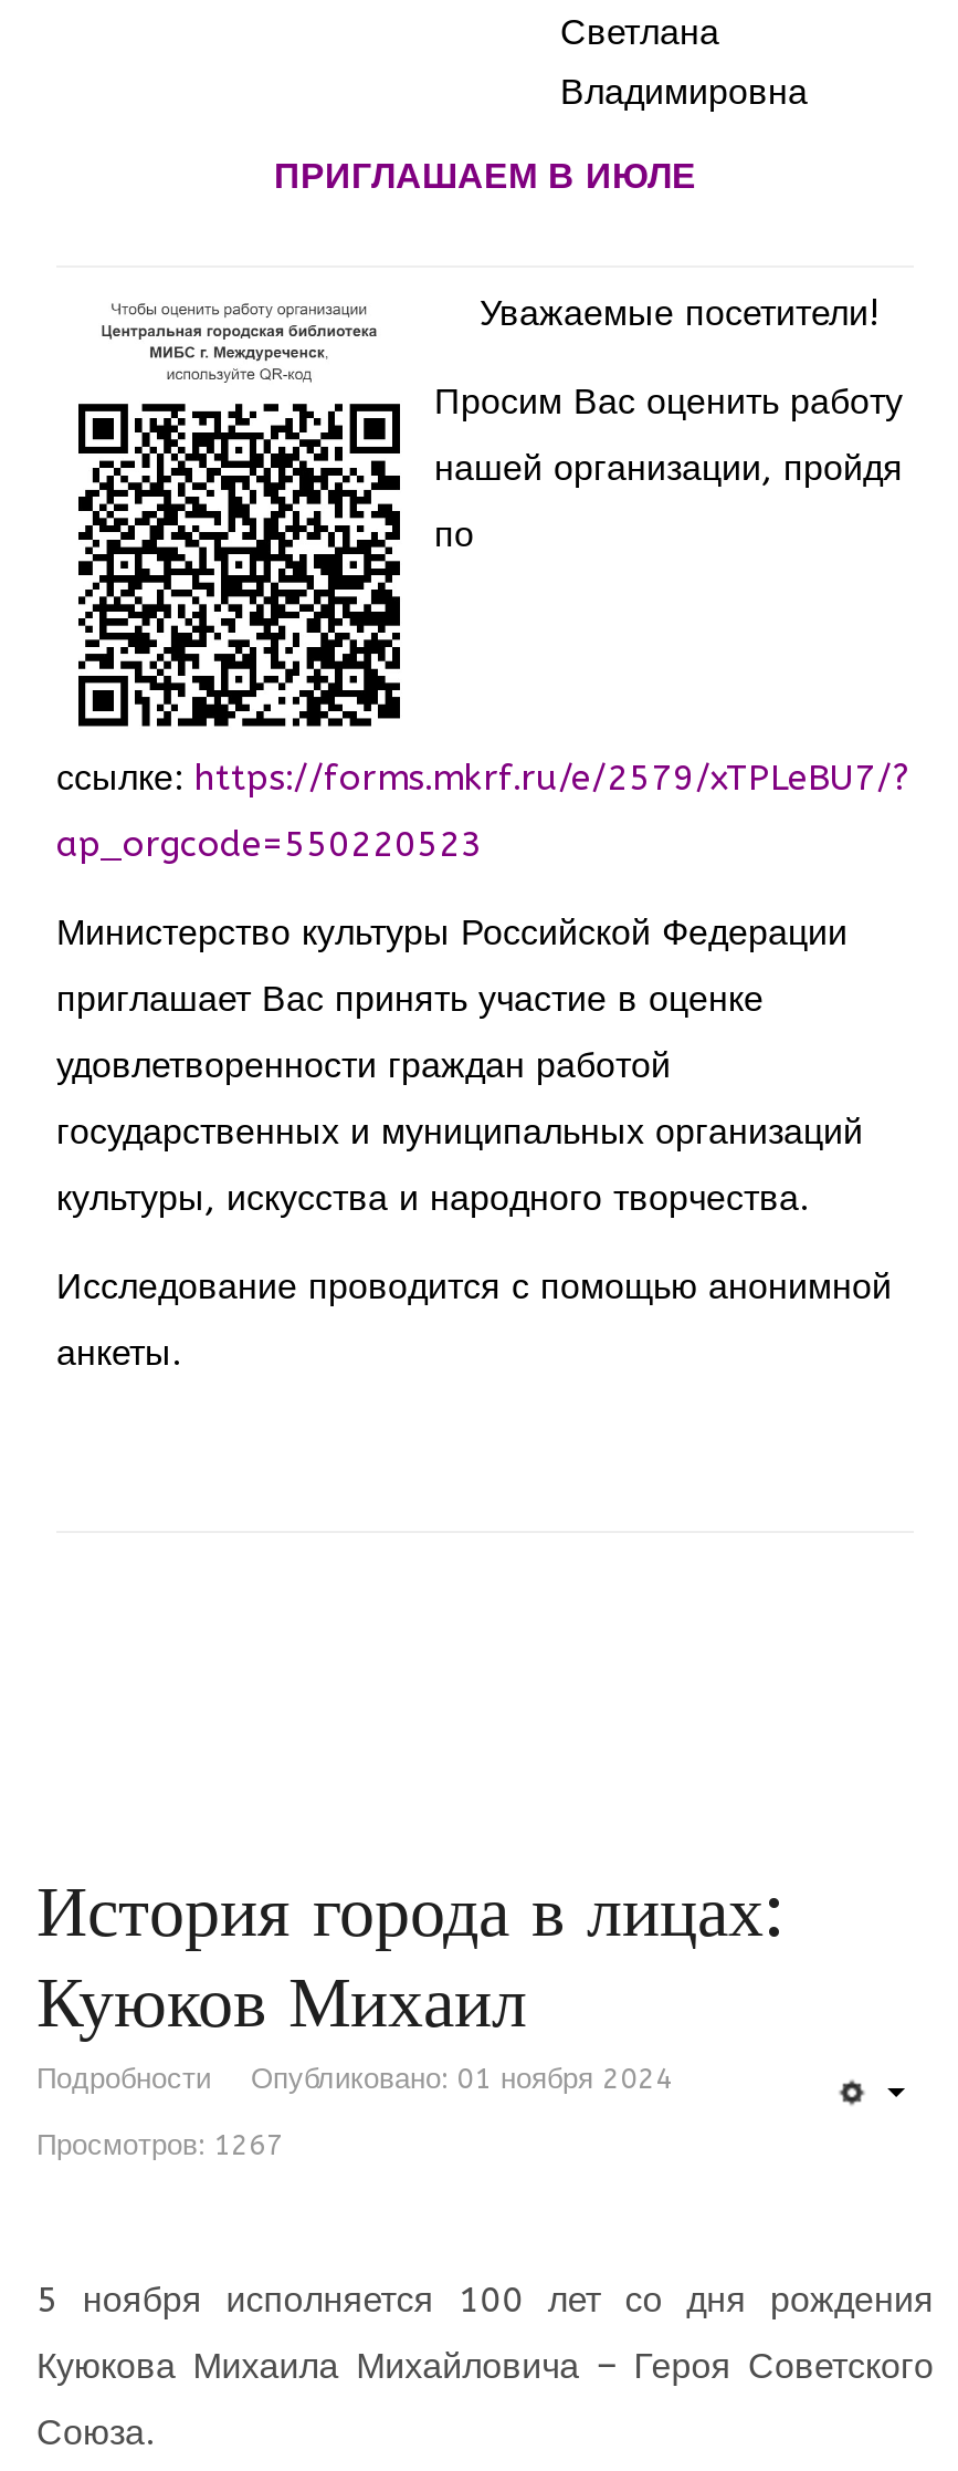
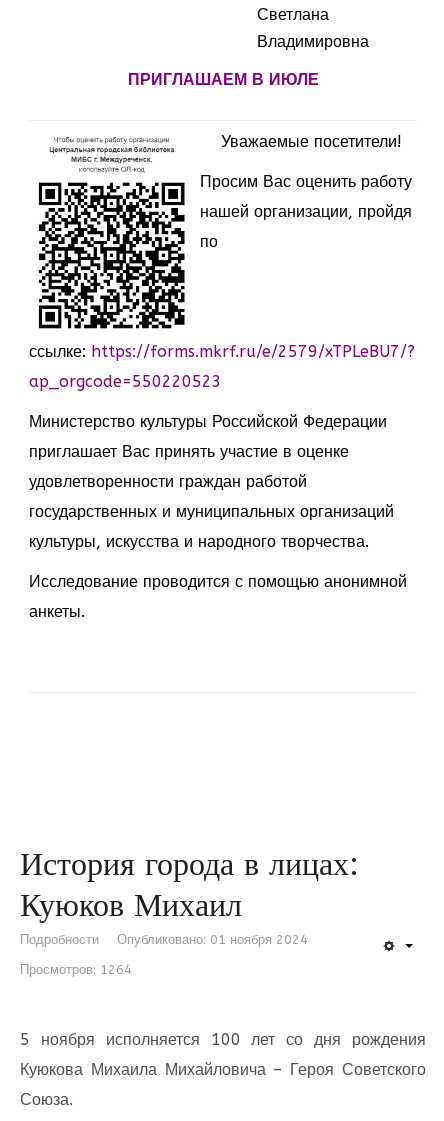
- Просмотров: 1267
+ Просмотров: 1264
